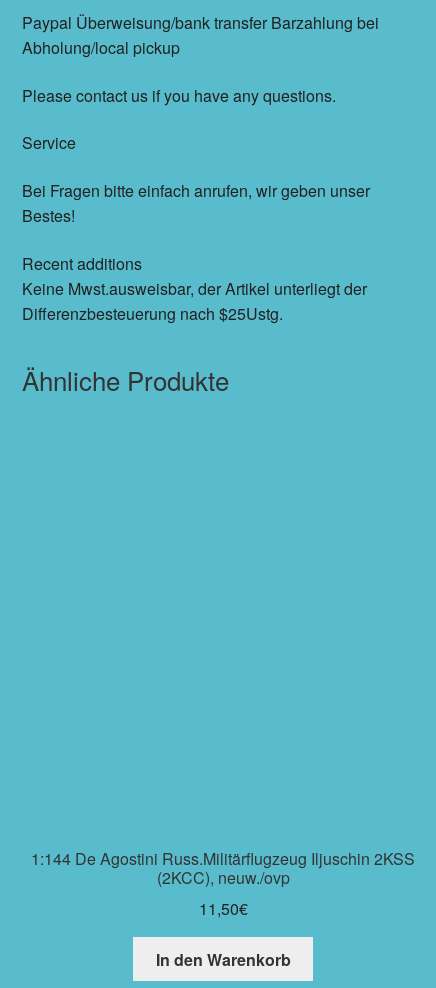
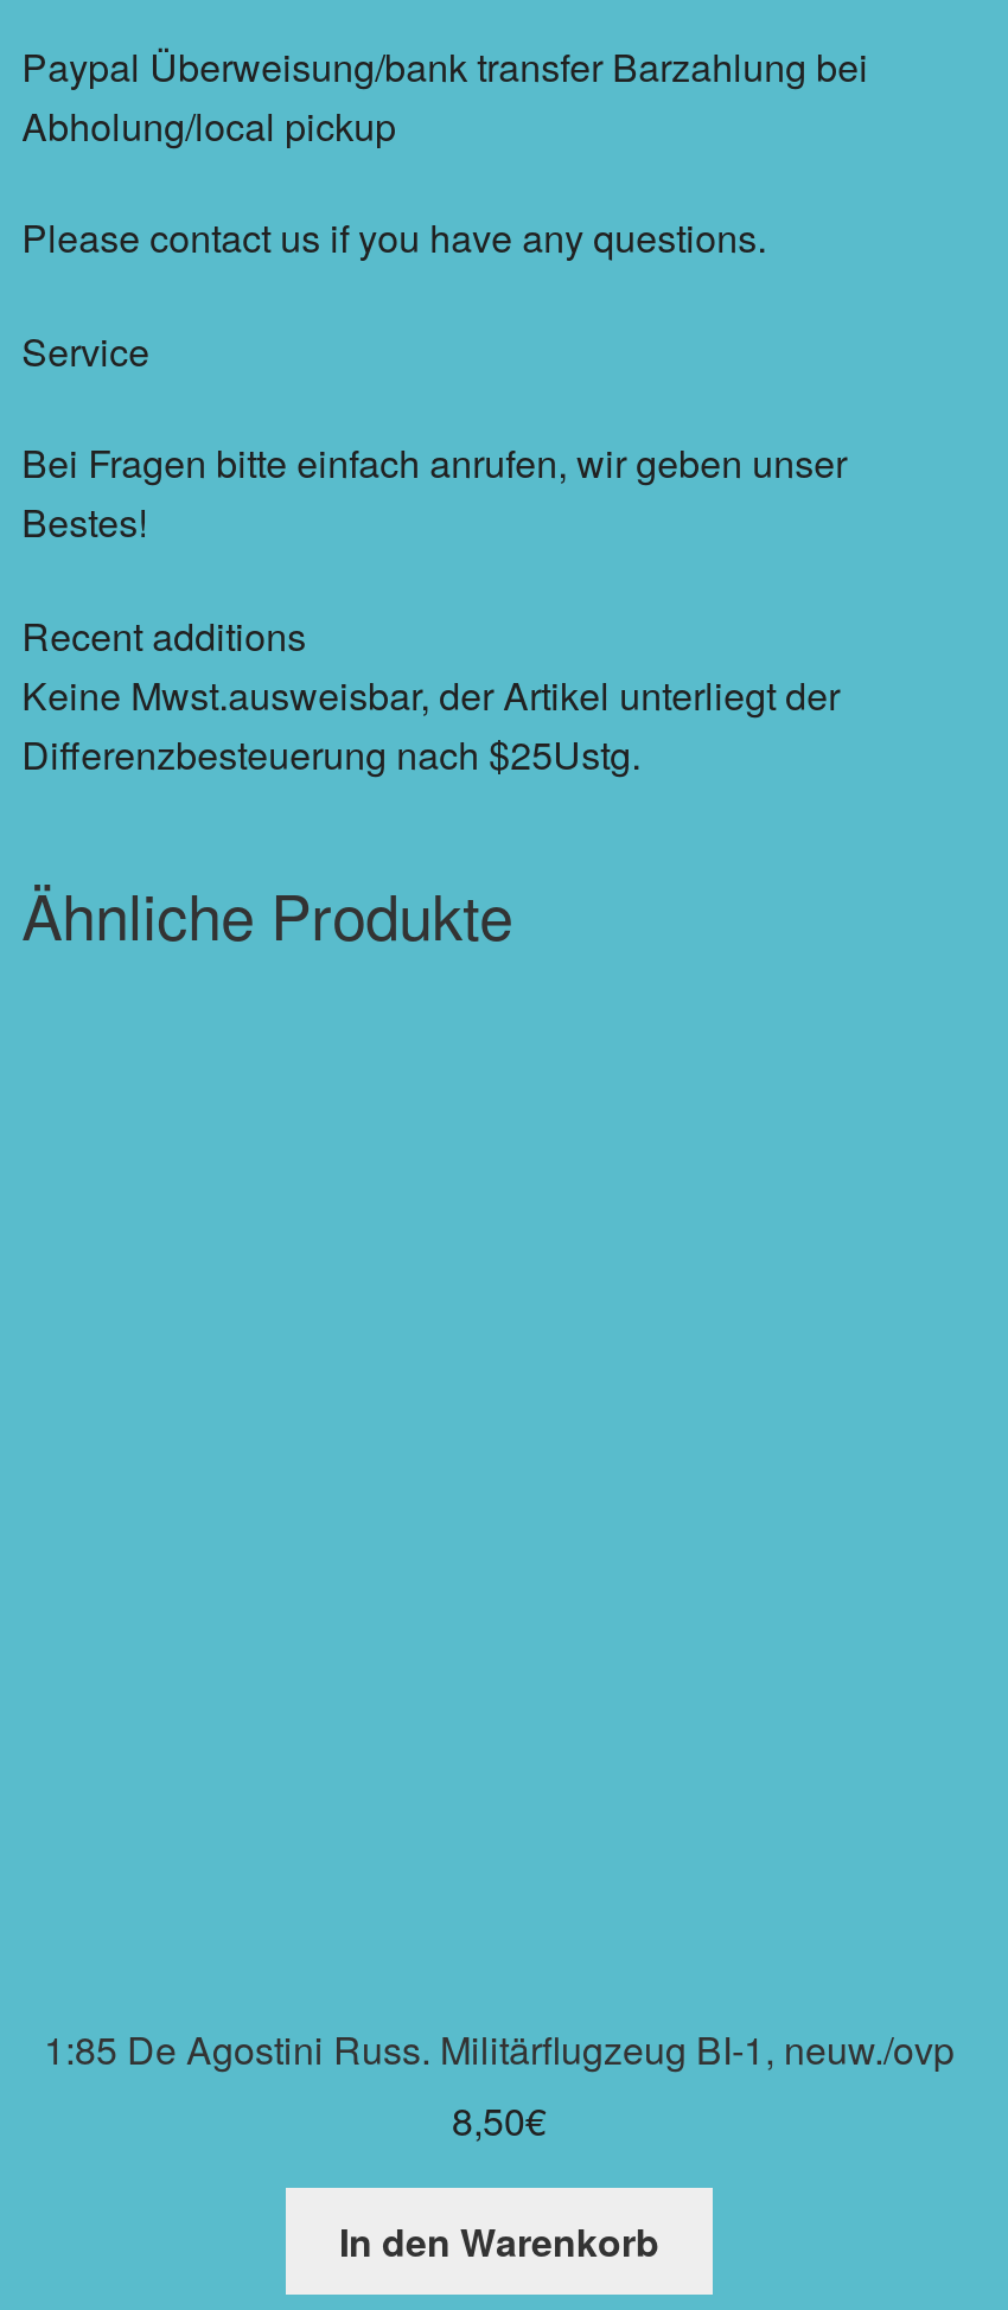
- 1:144 De Agostini Russ.Militärflugzeug Iljuschin 2KSS
- (2KCC), neuw./ovp
- 11,50€
+ 1:85 De Agostini Russ. Militärflugzeug BI-1, neuw./ovp
+ 8,50€
